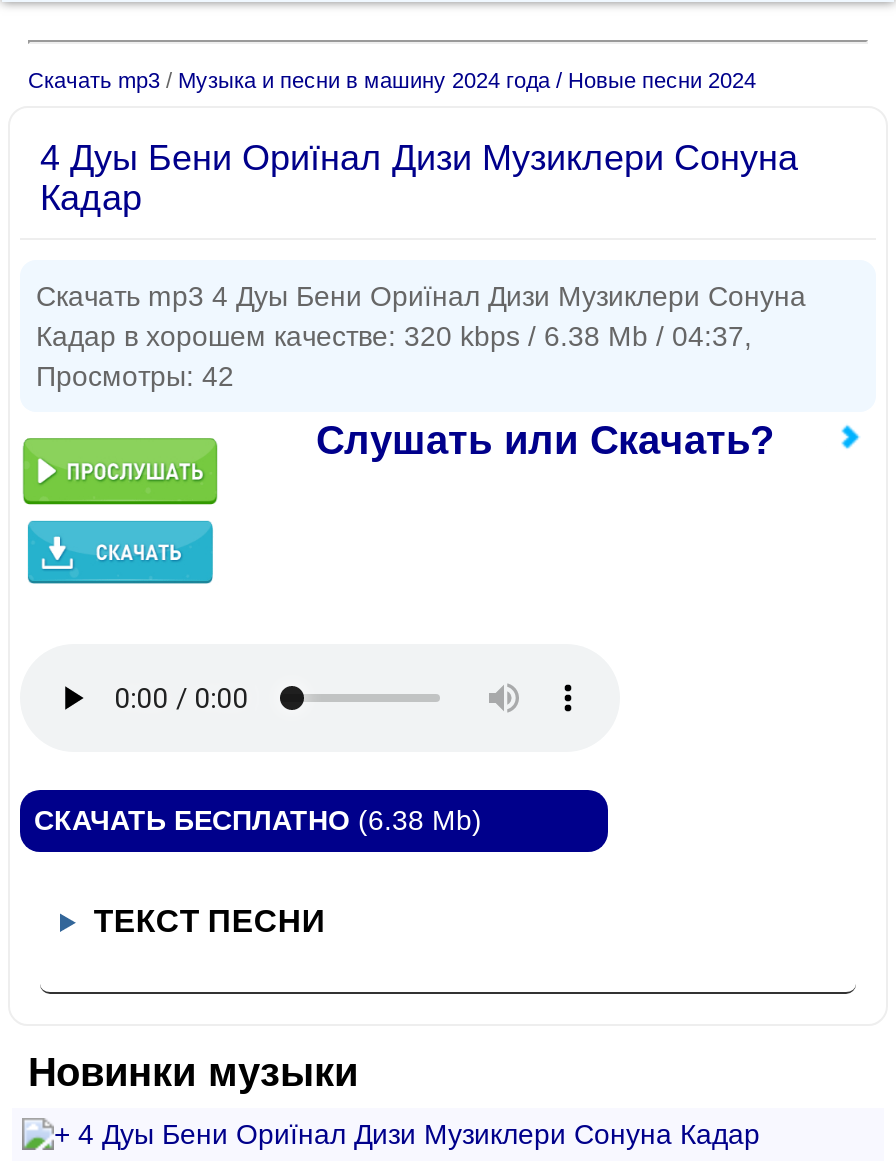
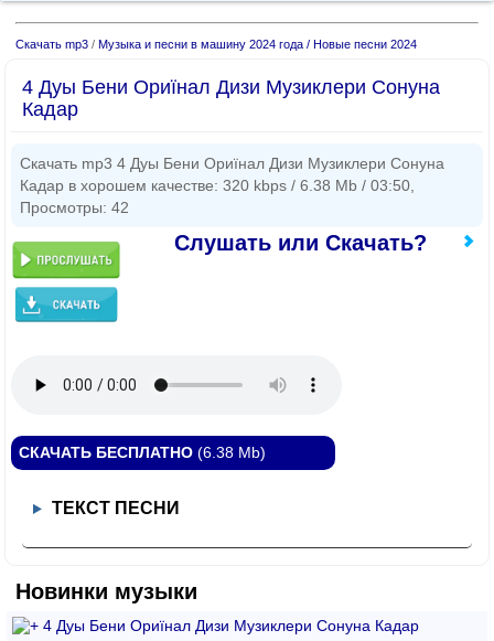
- Кадар в хорошем качестве: 320 kbps / 6.38 Mb / 04:37,
+ Кадар в хорошем качестве: 320 kbps / 6.38 Mb / 03:50,
